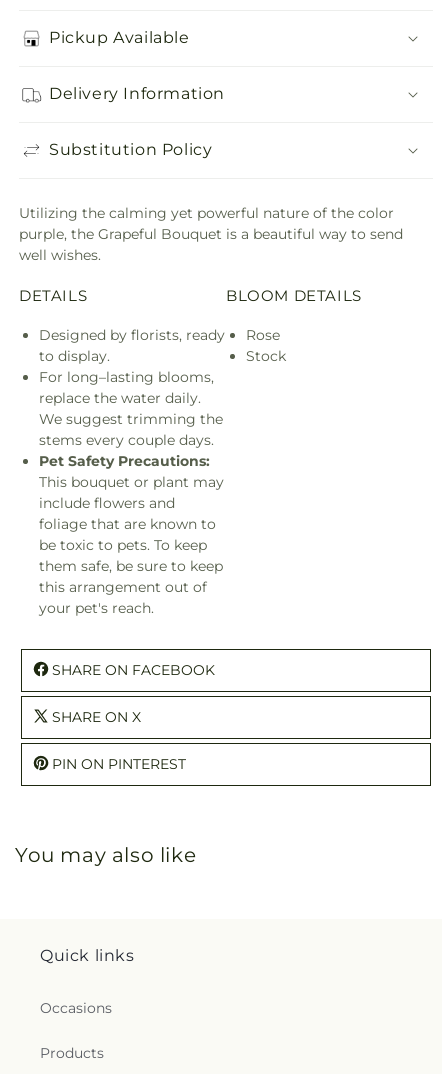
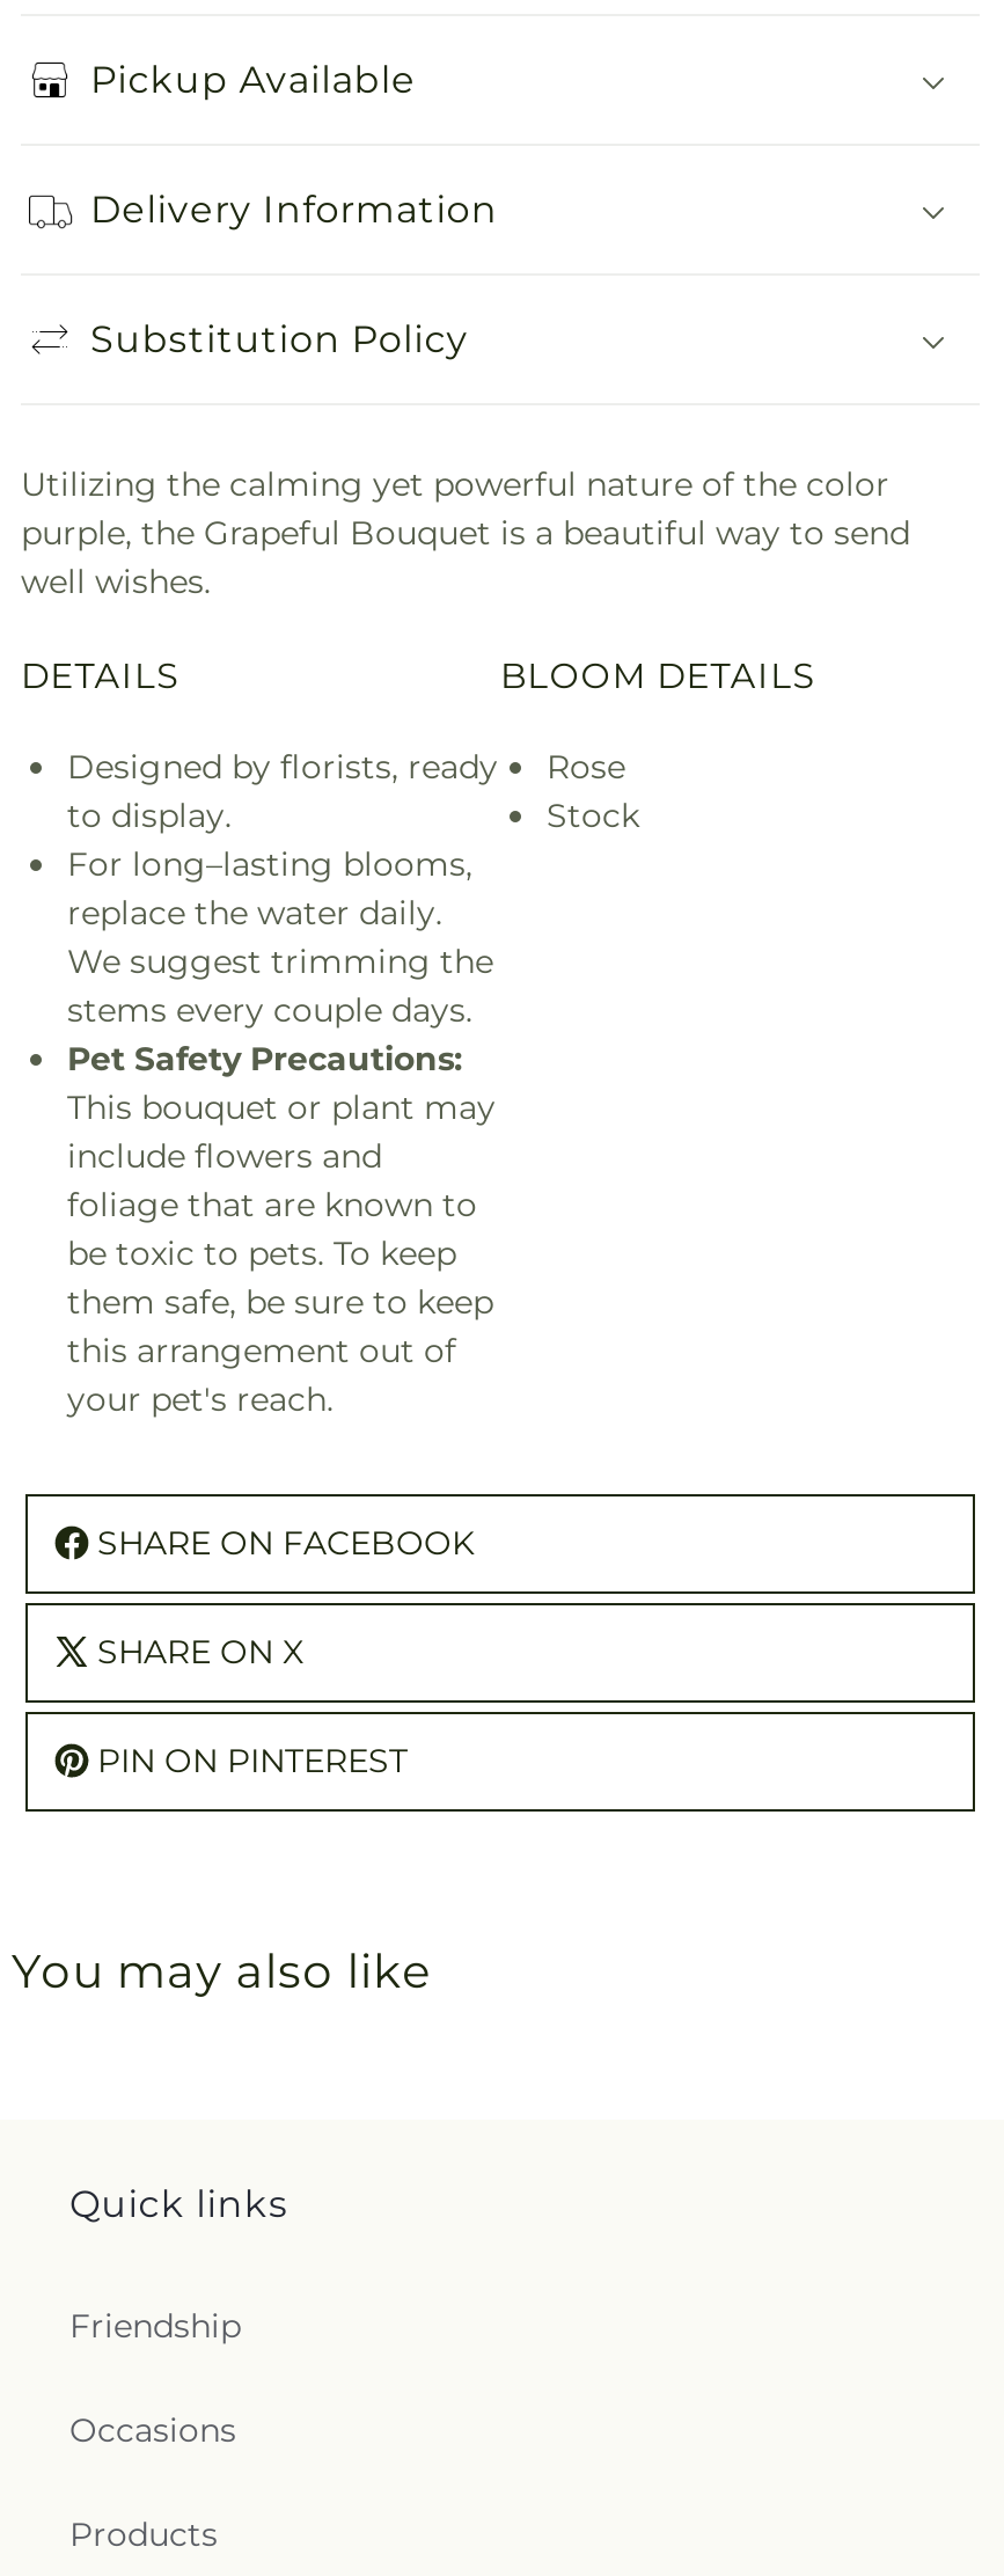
+ Friendship
